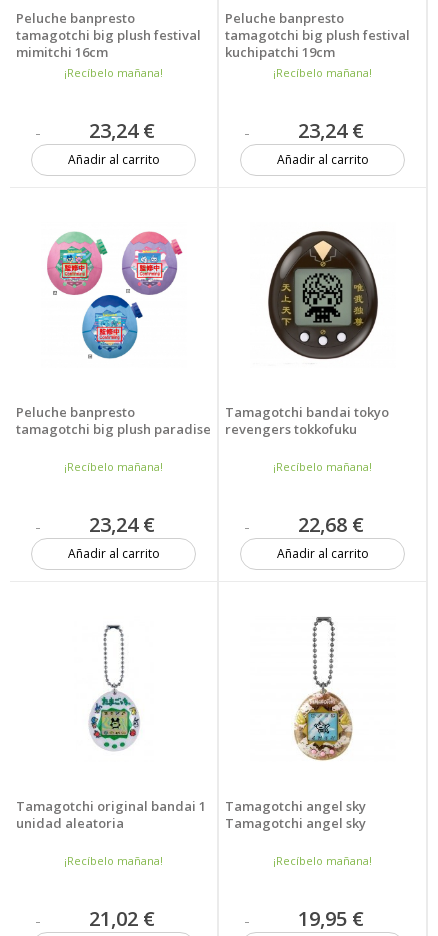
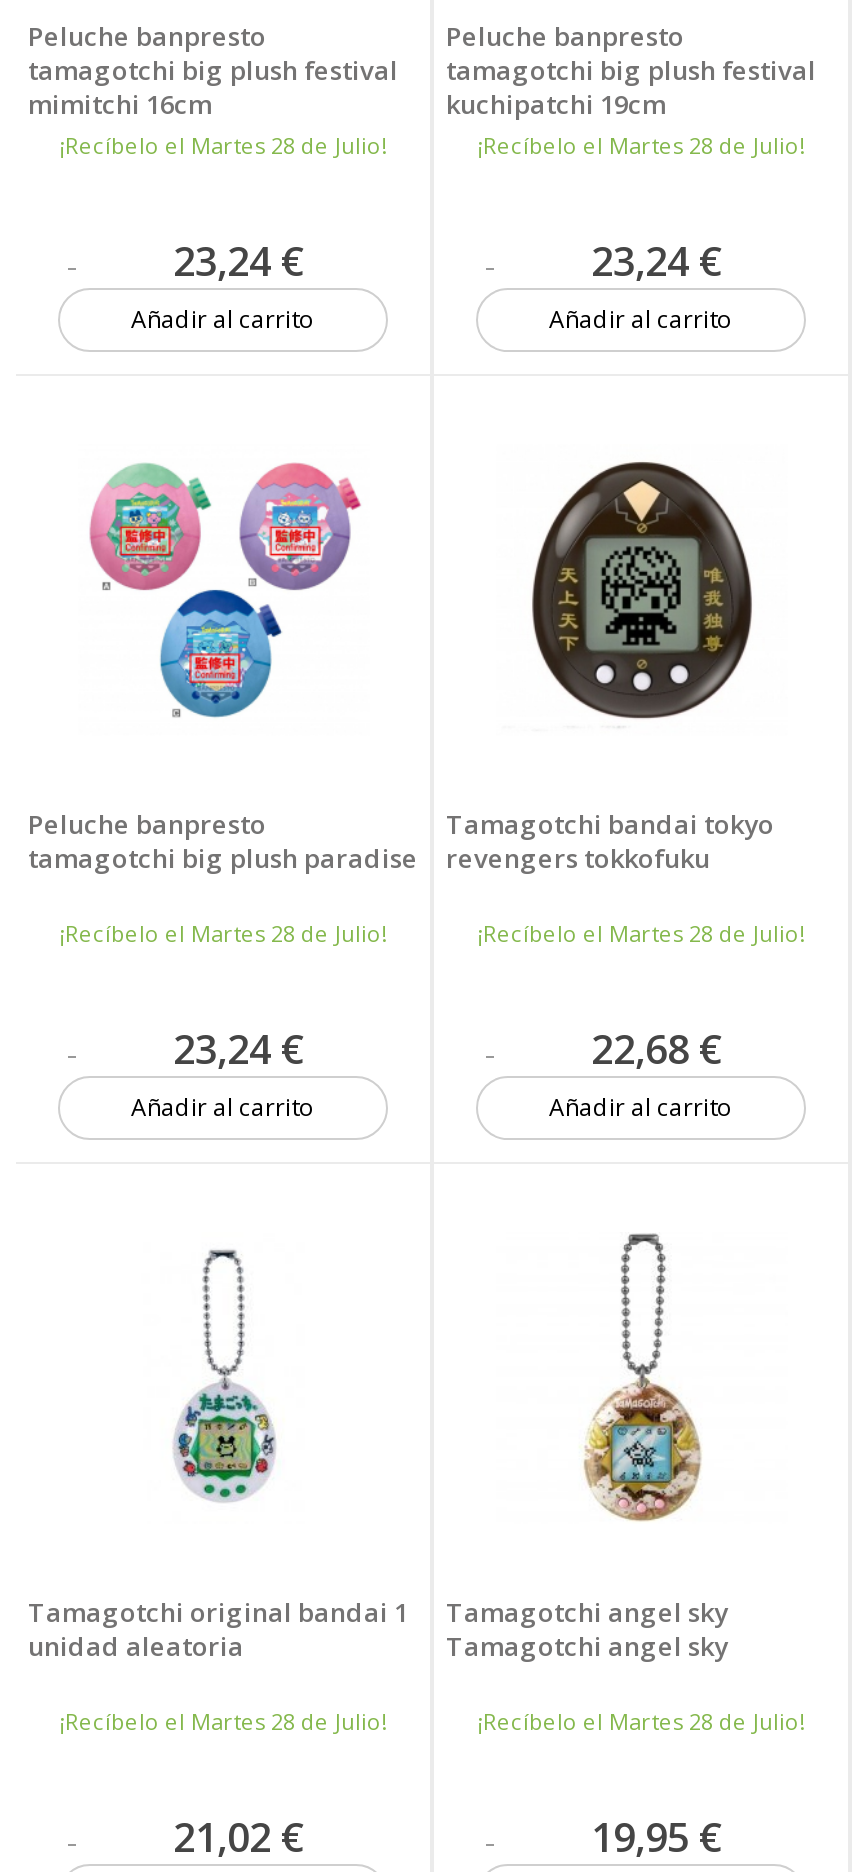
- ¡Recíbelo mañana!
+ ¡Recíbelo el Martes 28 de Julio!

- ¡Recíbelo mañana!
+ ¡Recíbelo el Martes 28 de Julio!

- ¡Recíbelo mañana!
+ ¡Recíbelo el Martes 28 de Julio!

- ¡Recíbelo mañana!
+ ¡Recíbelo el Martes 28 de Julio!

- ¡Recíbelo mañana!
+ ¡Recíbelo el Martes 28 de Julio!

- ¡Recíbelo mañana!
+ ¡Recíbelo el Martes 28 de Julio!
